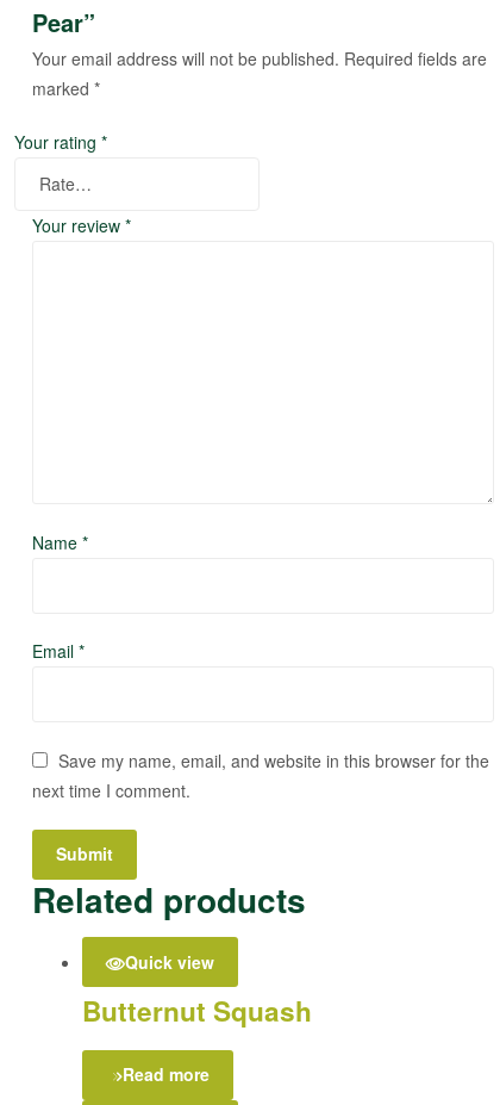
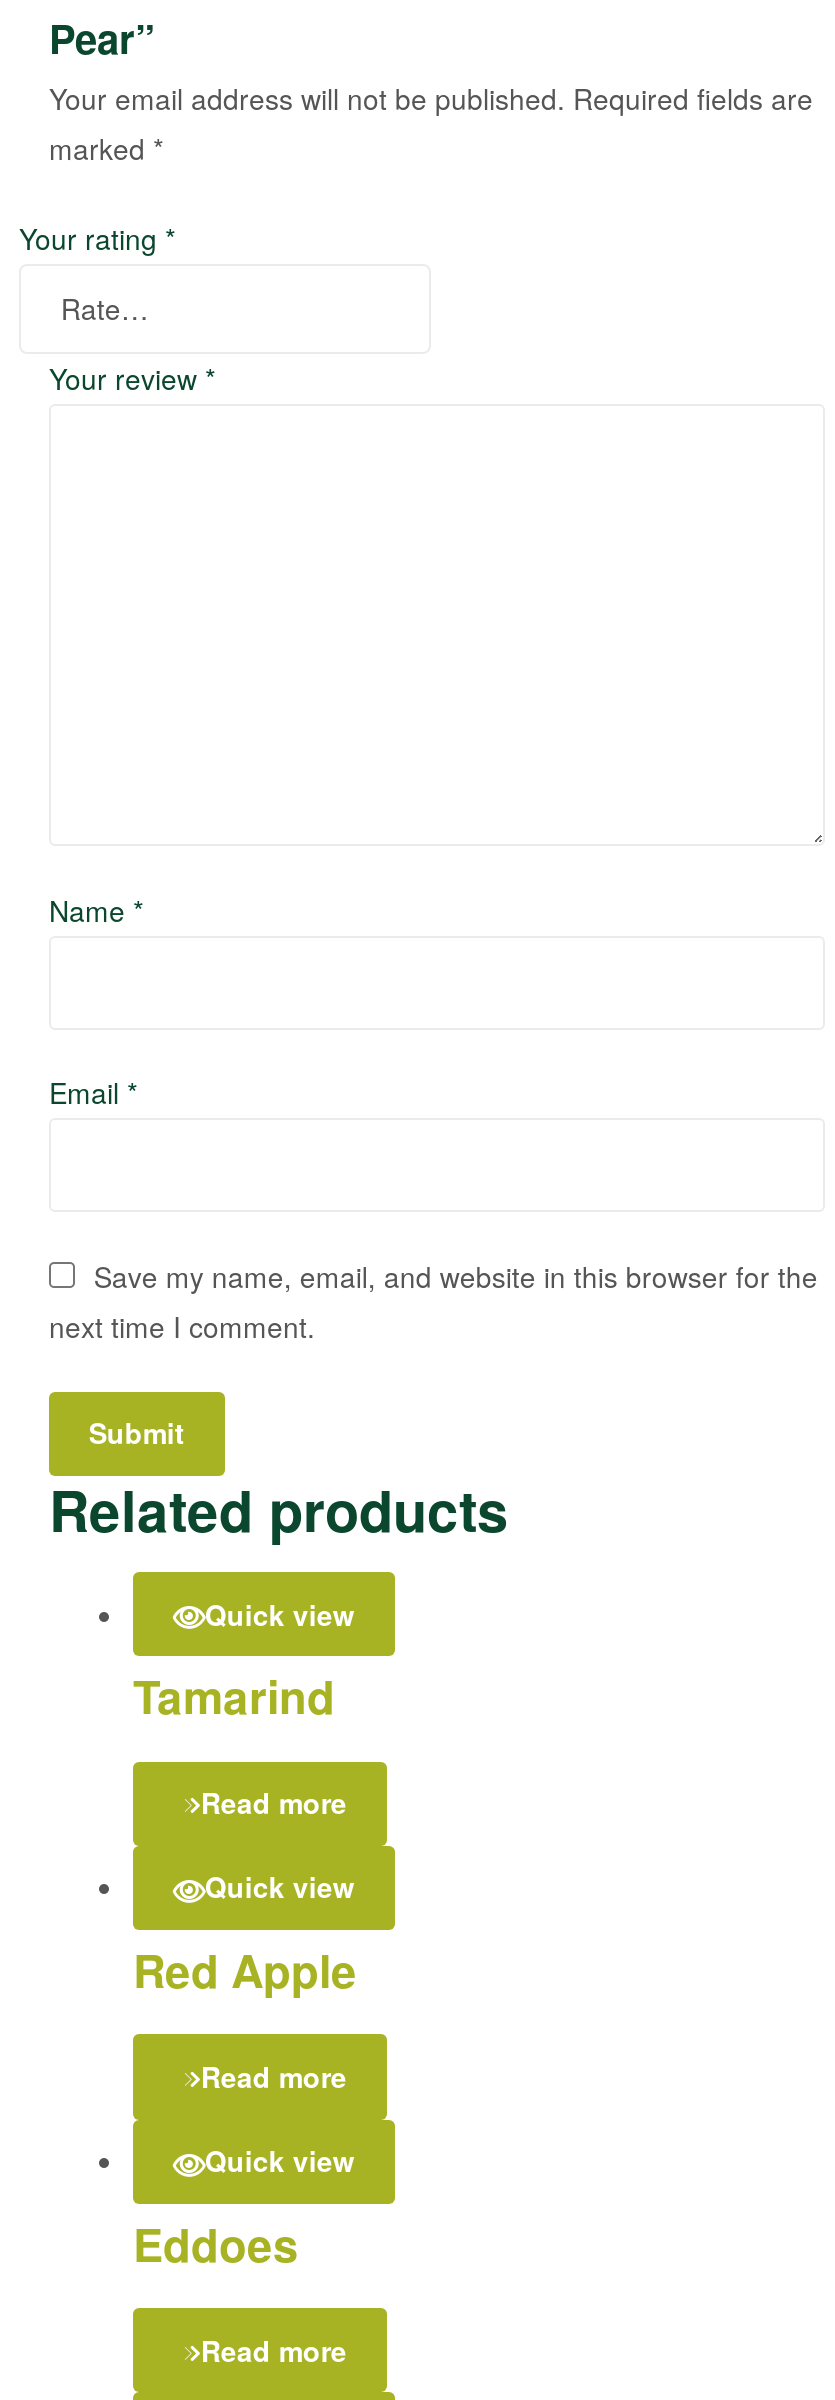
- Butternut Squash
+ Tamarind
+ Read more
+ Quick view
+ Red Apple
+ Read more
+ Quick view
+ Eddoes
